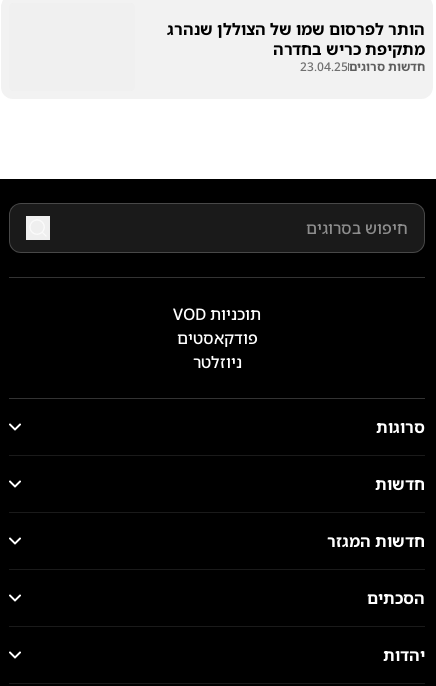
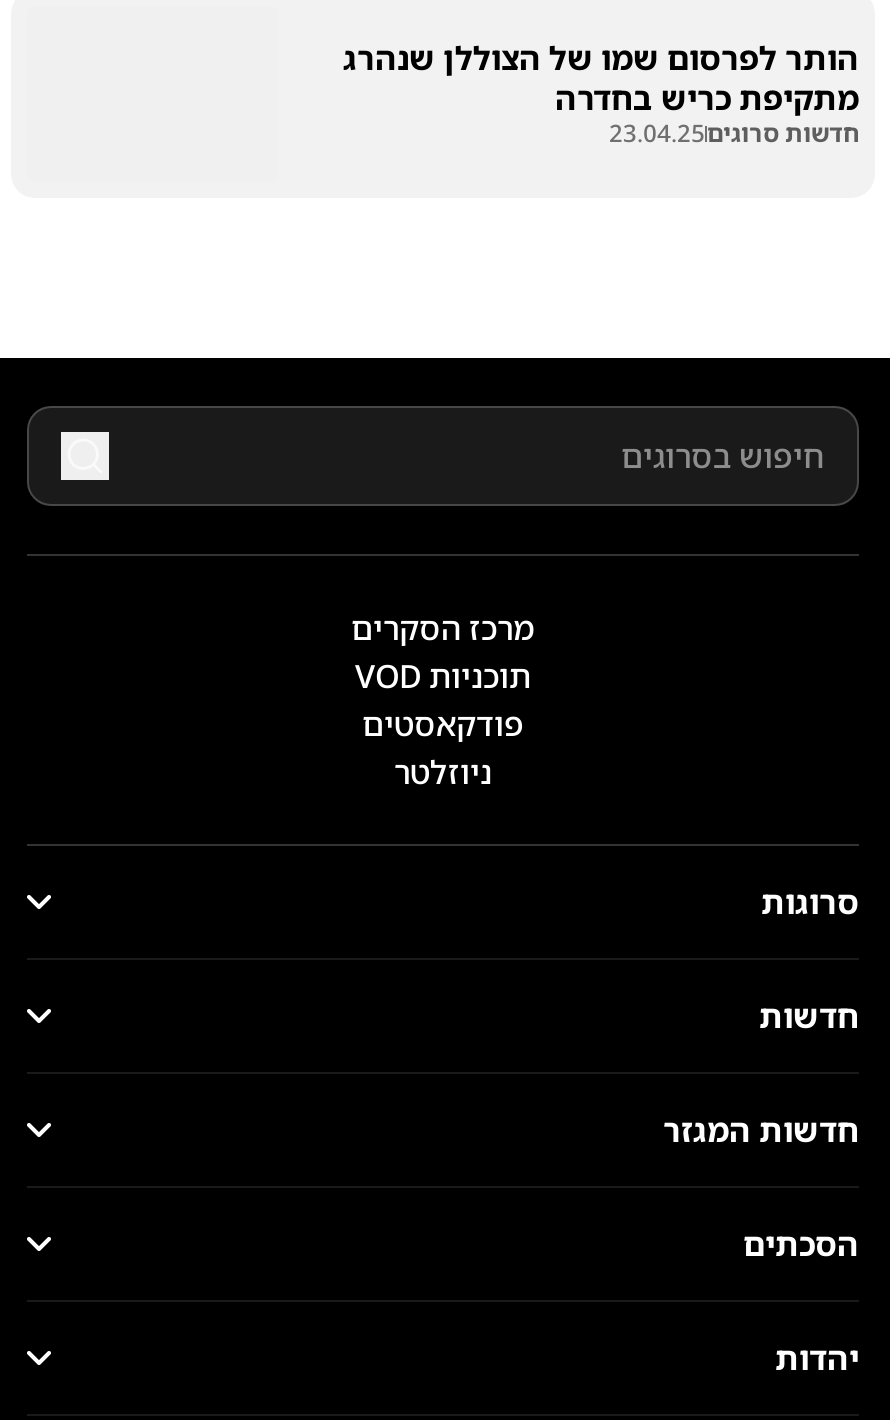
+ מרכז הסקרים
